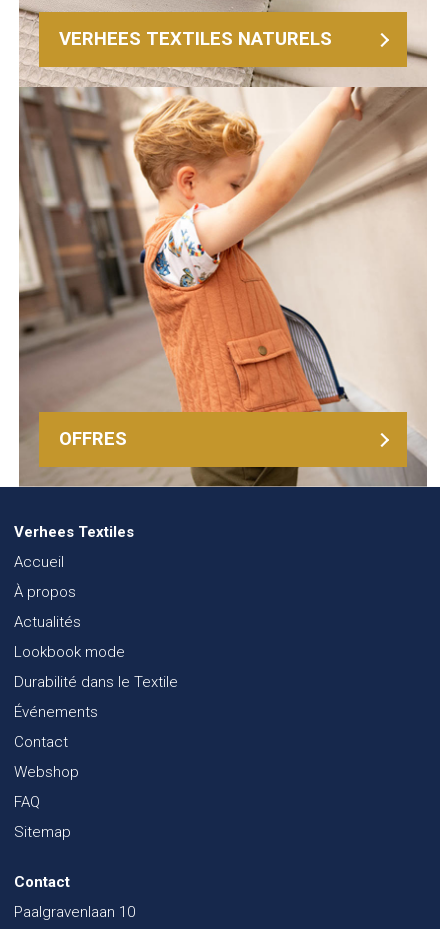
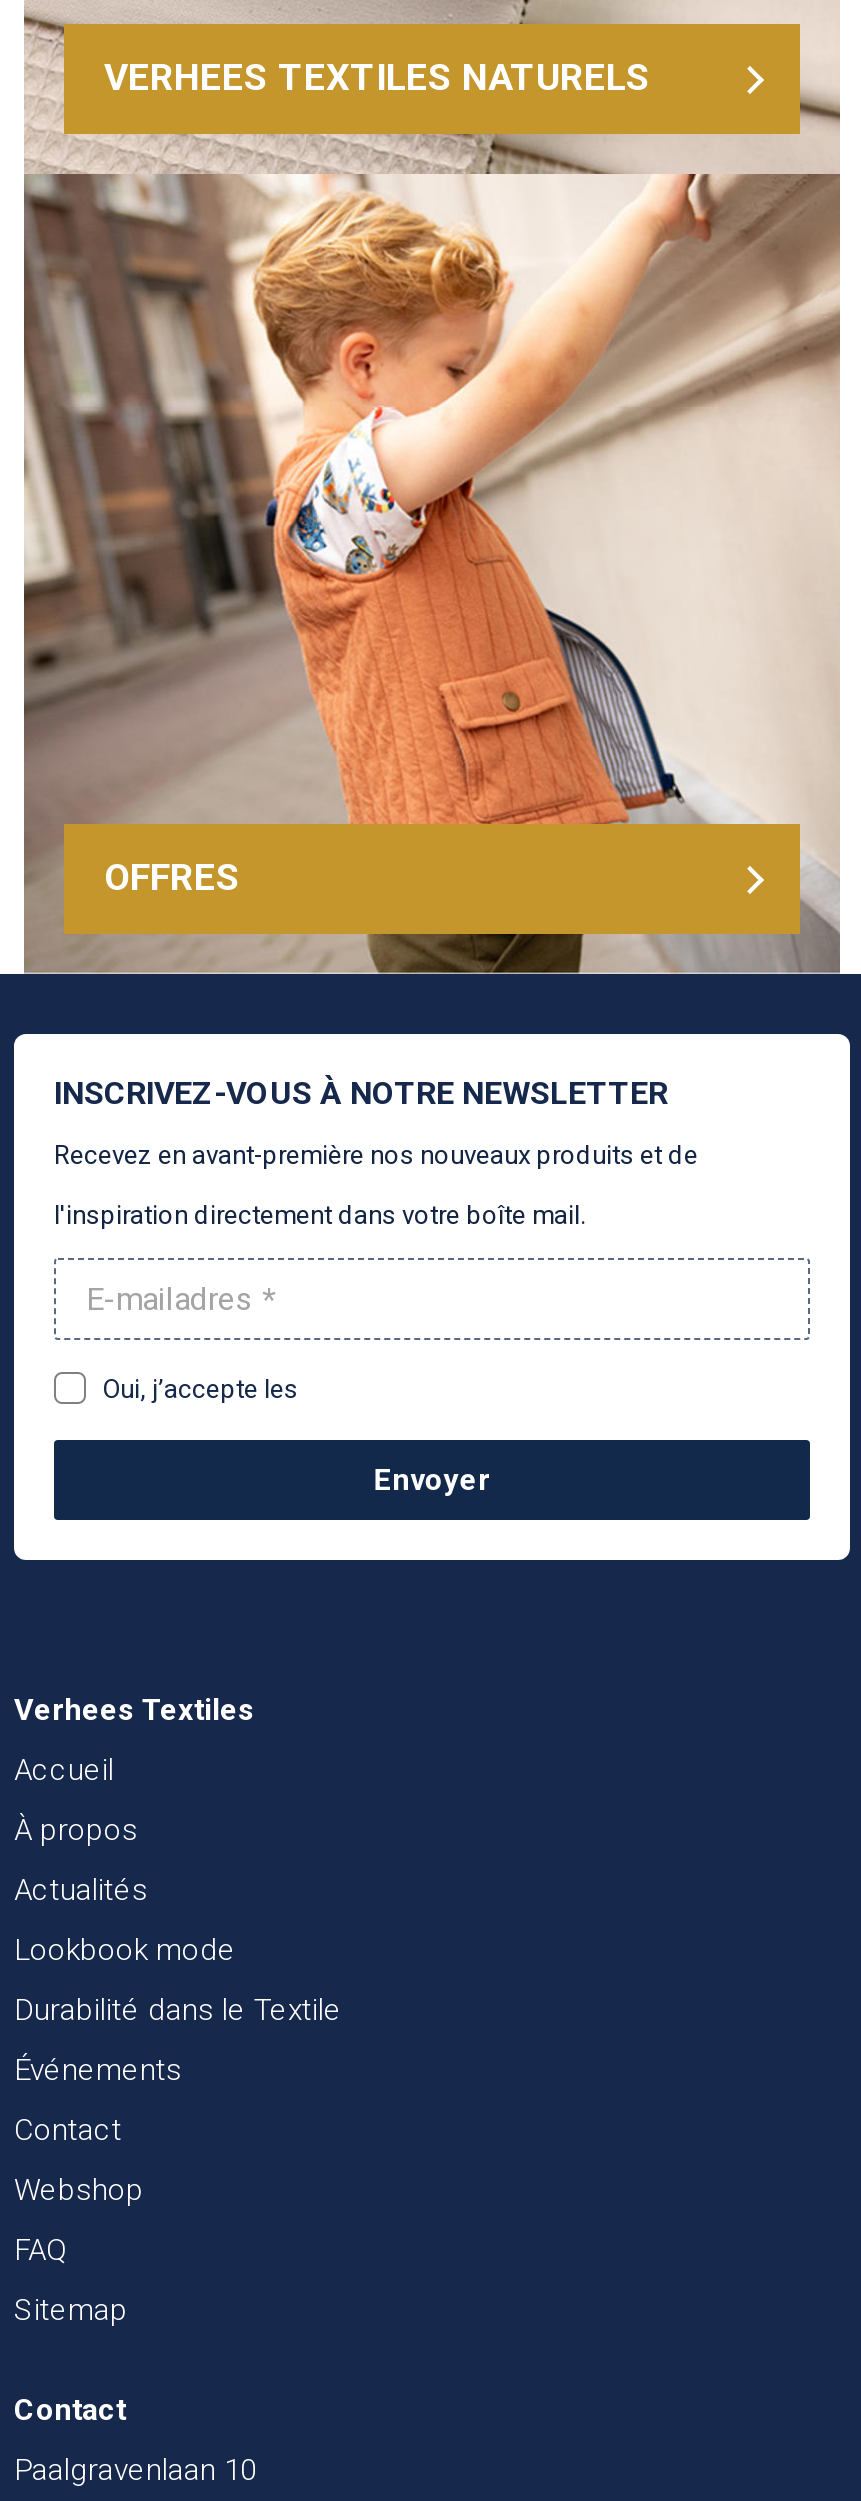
+ [image]
+ INSCRIVEZ-VOUS À NOTRE NEWSLETTER
+ Recevez en avant-première nos nouveaux produits et de
+ l'inspiration directement dans votre boîte mail.

+ Oui, j’accepte les
+ Envoyer
